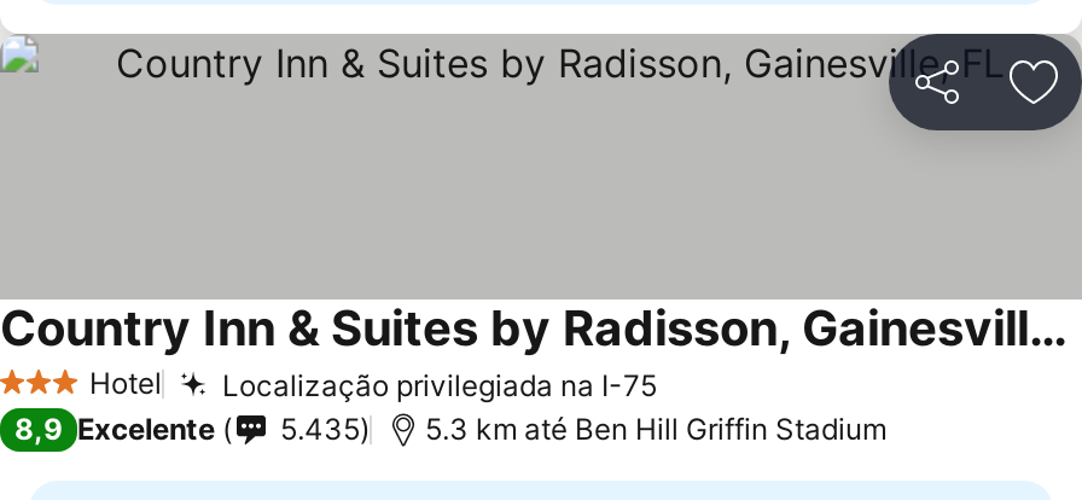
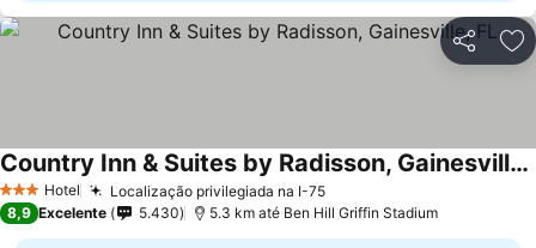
- 5.435
+ 5.430
